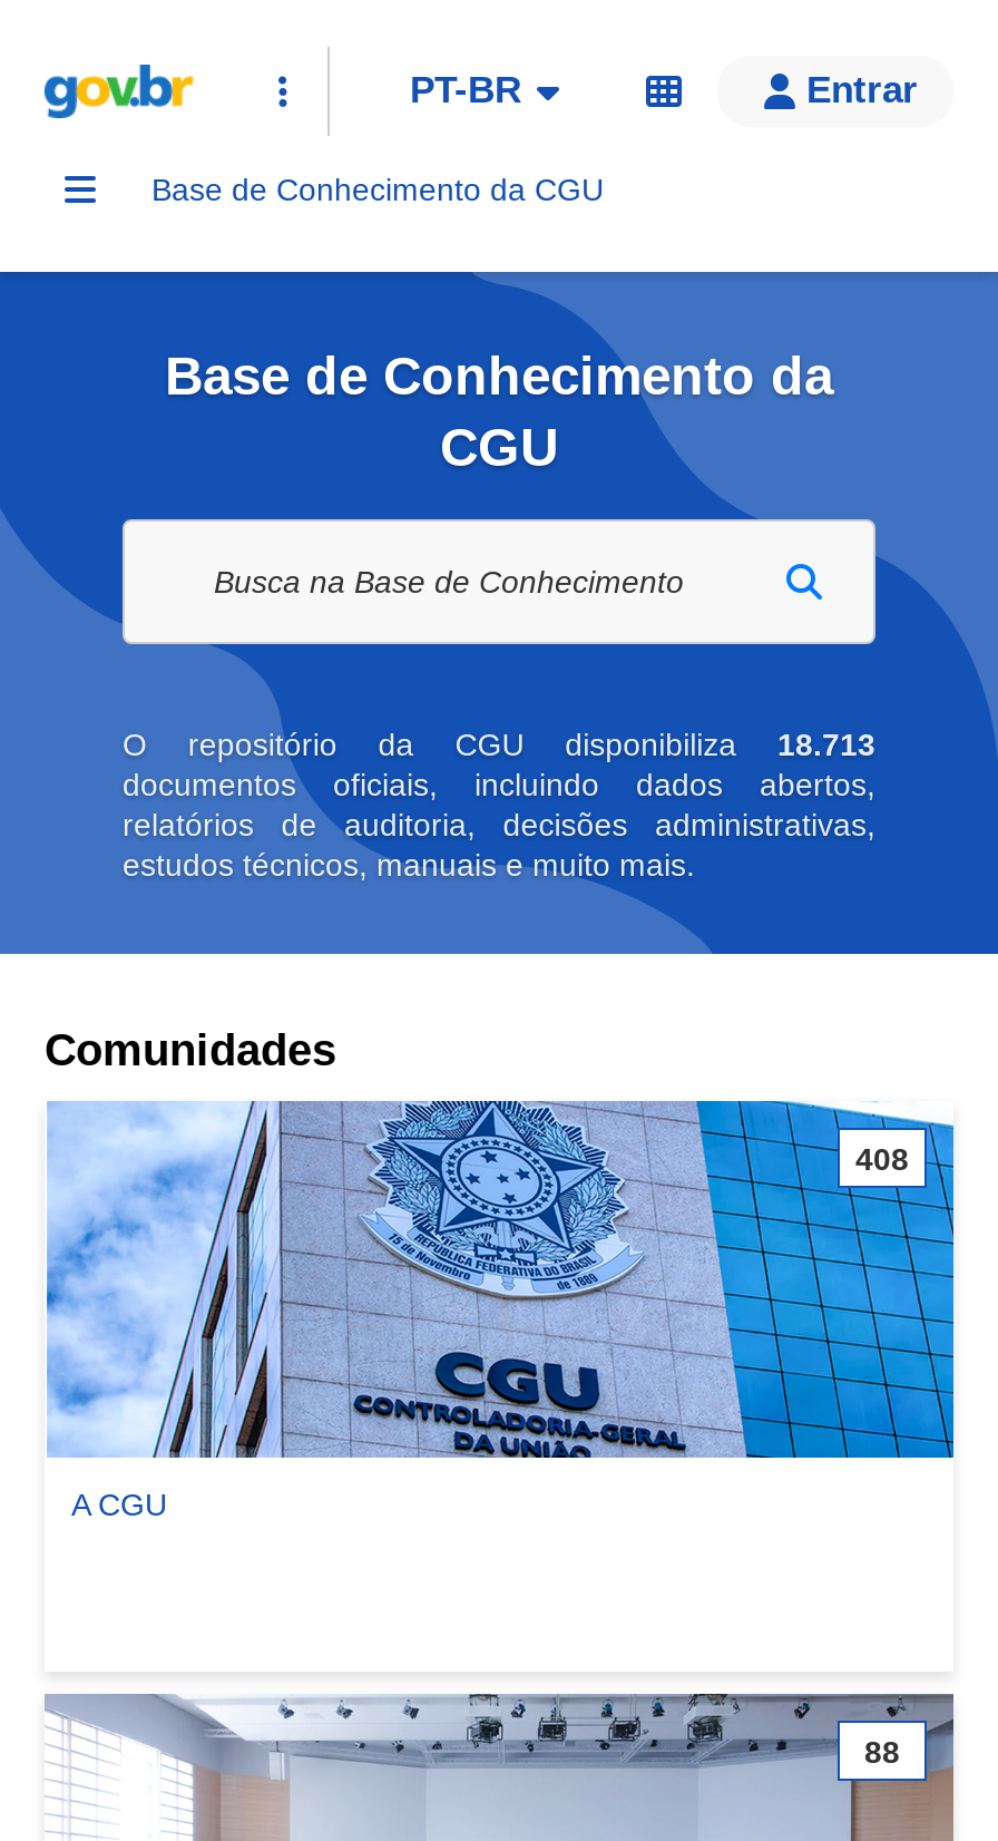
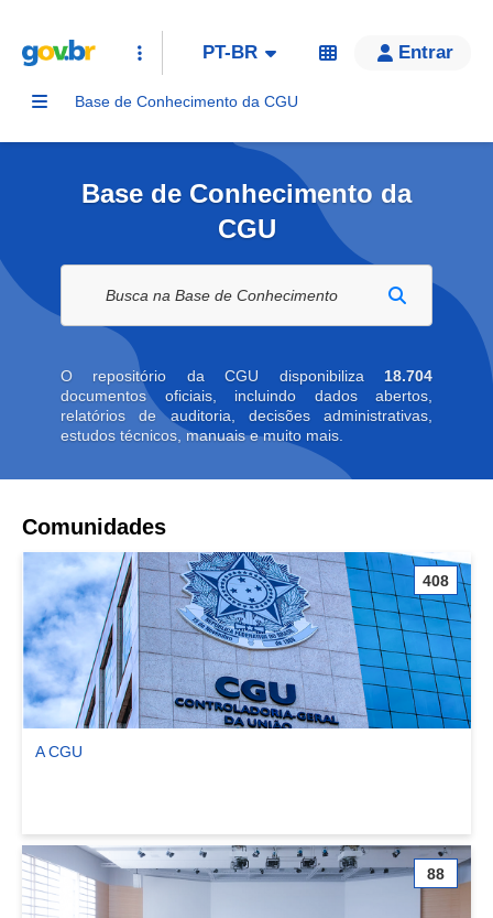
- O repositório da CGU disponibiliza 18.713
+ O repositório da CGU disponibiliza 18.704
